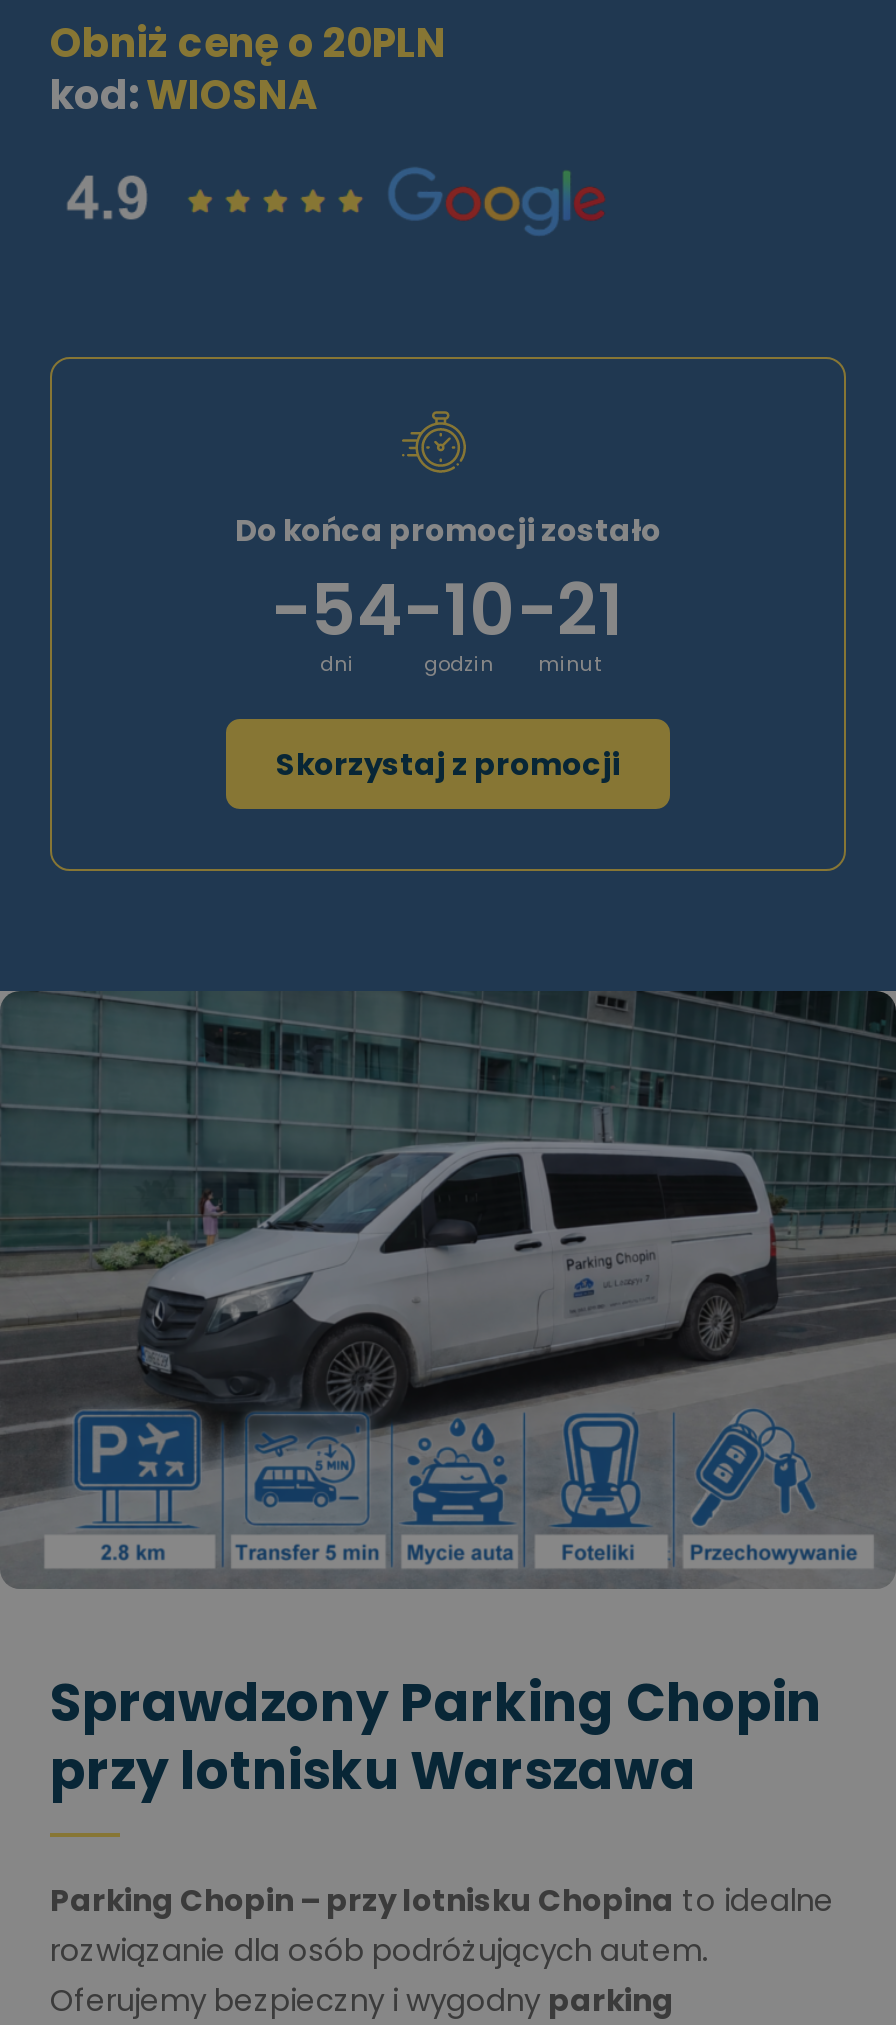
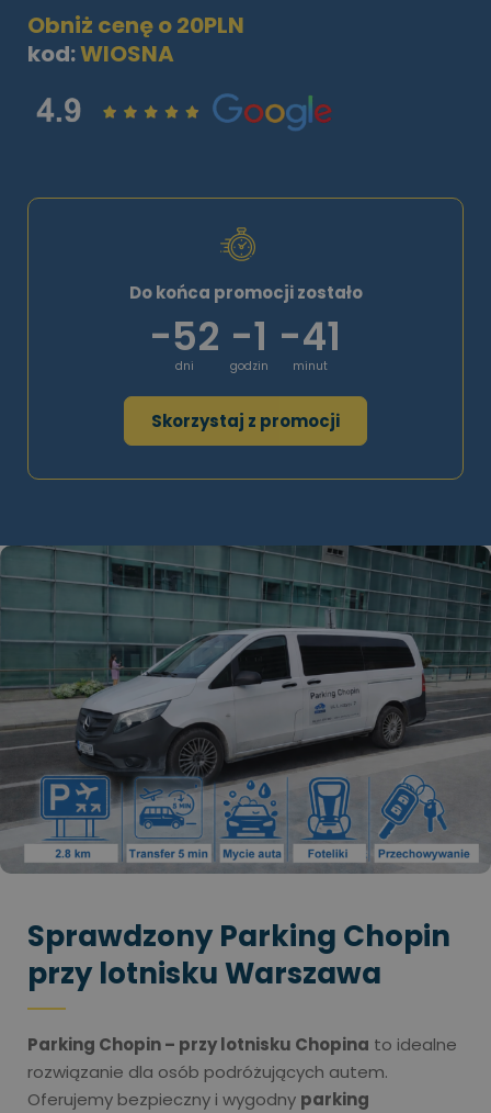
- -54-10-21
+ -52 -1 -41
